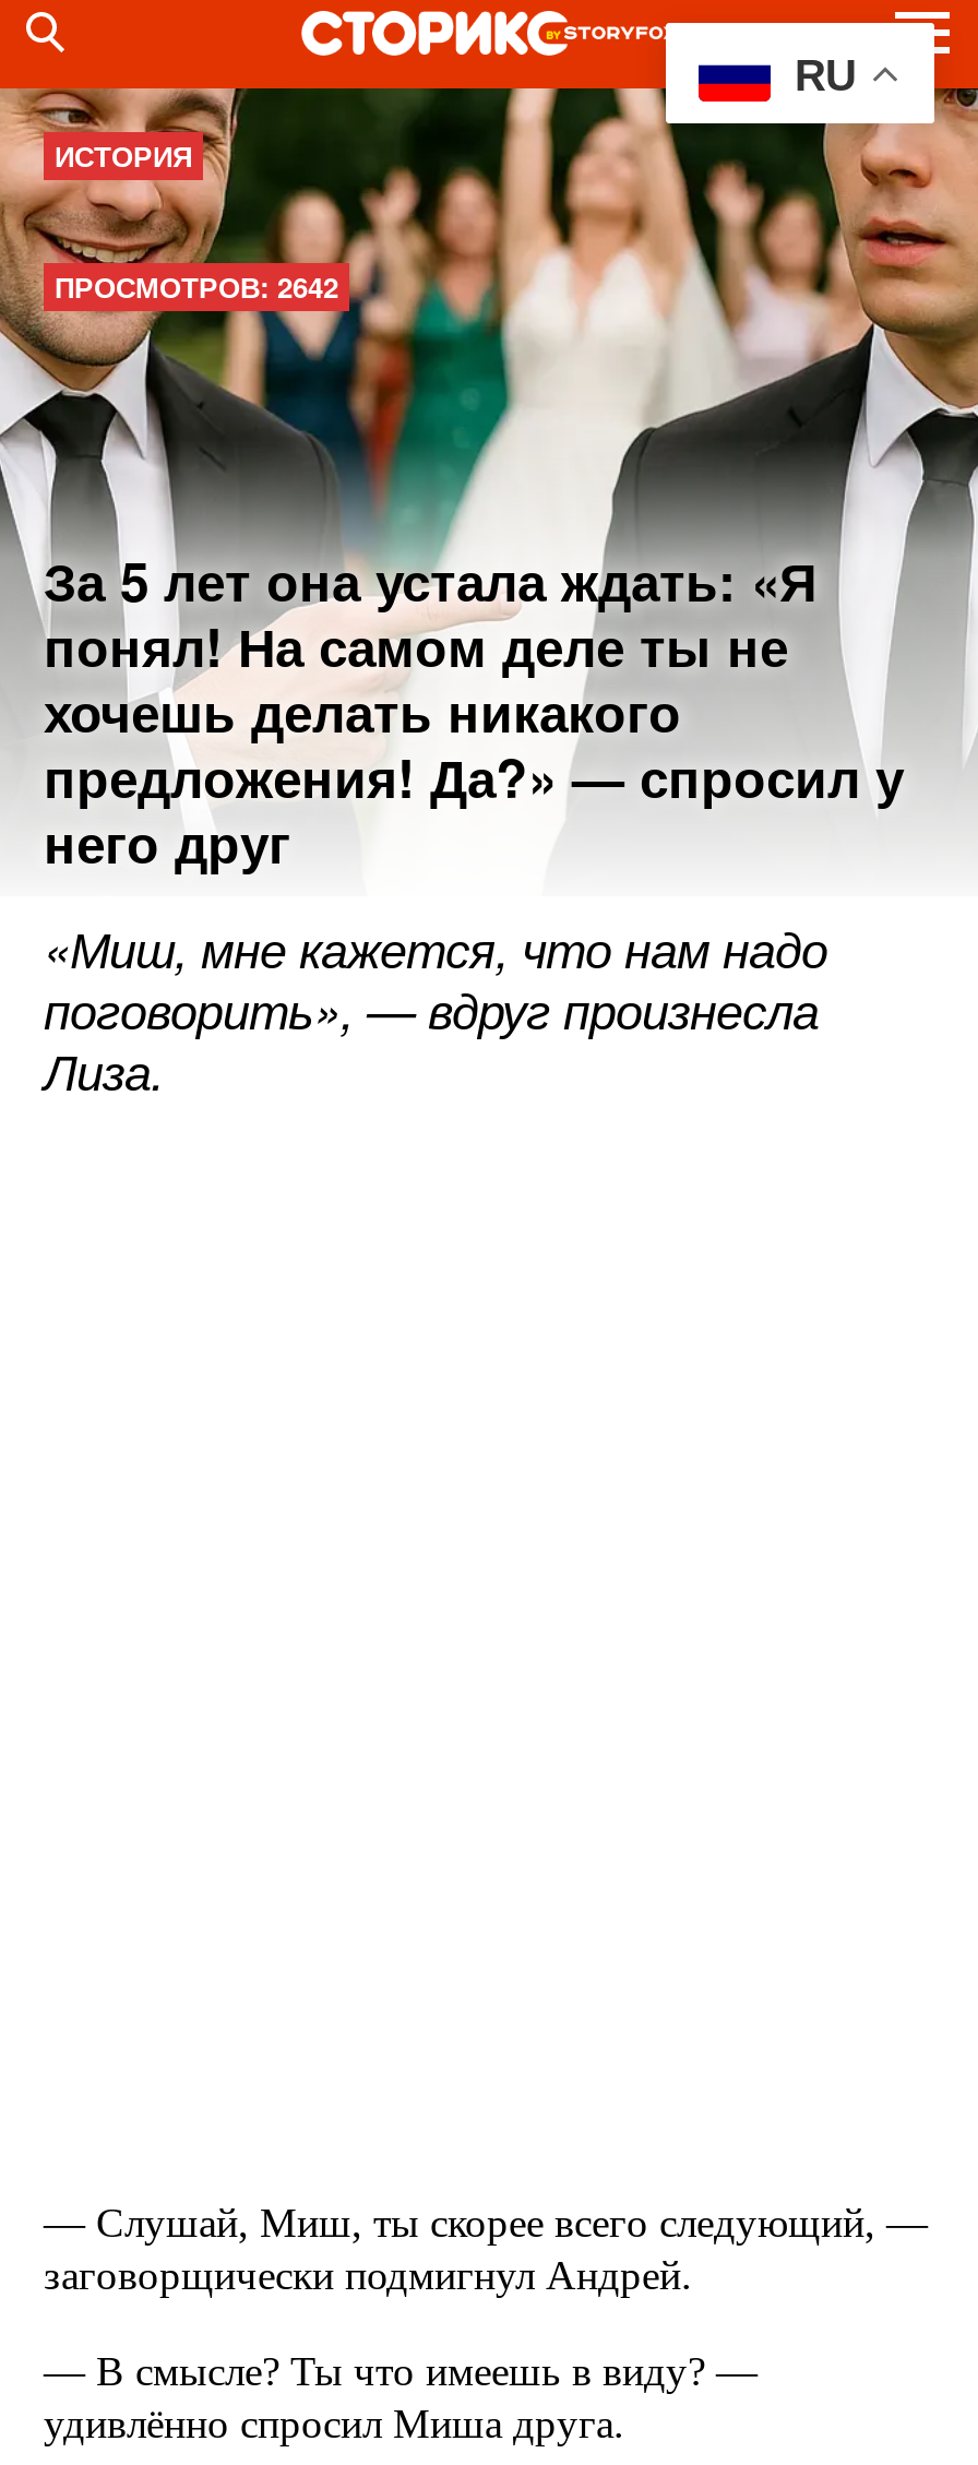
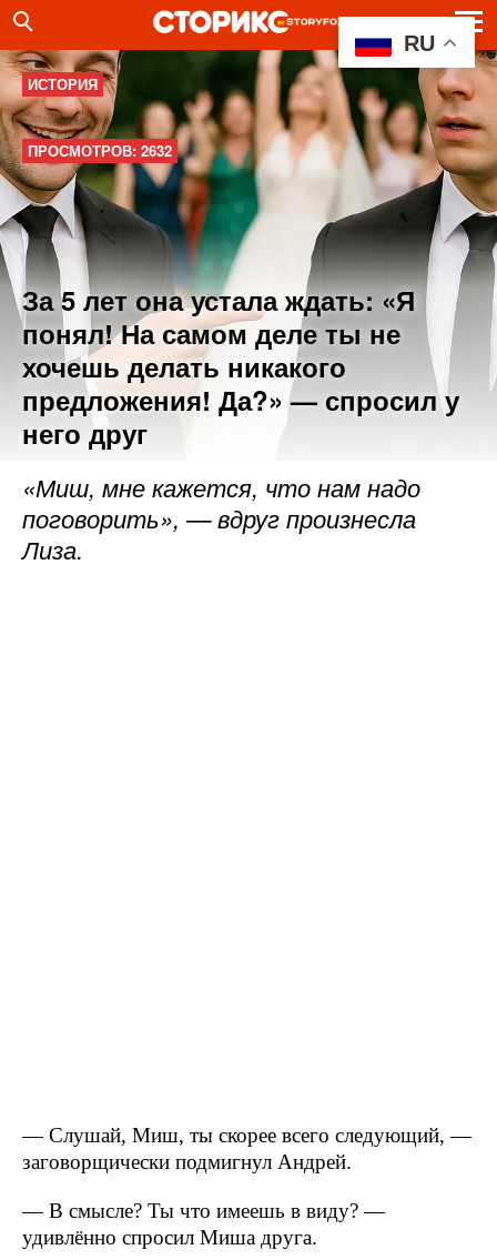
- ПРОСМОТРОВ: 2642
+ ПРОСМОТРОВ: 2632
